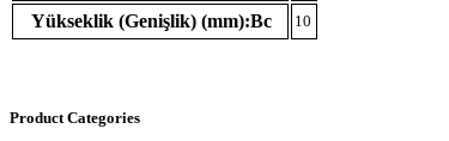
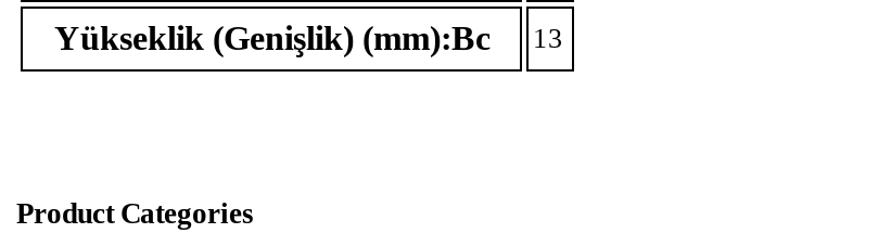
- Yükseklik (Genişlik) (mm):Bc 10
+ Yükseklik (Genişlik) (mm):Bc 13
